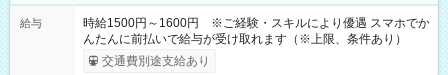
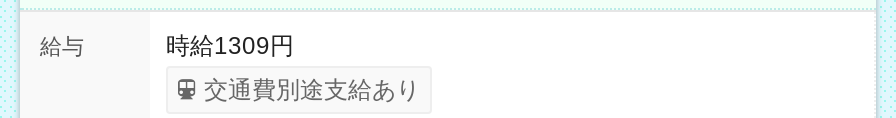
- 時給1500円～1600円 ※ご経験・スキルにより優遇 スマホでか
- んたんに前払いで給与が受け取れます（※上限、条件あり）
+ 時給1309円
